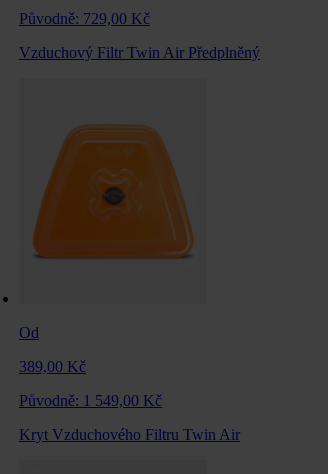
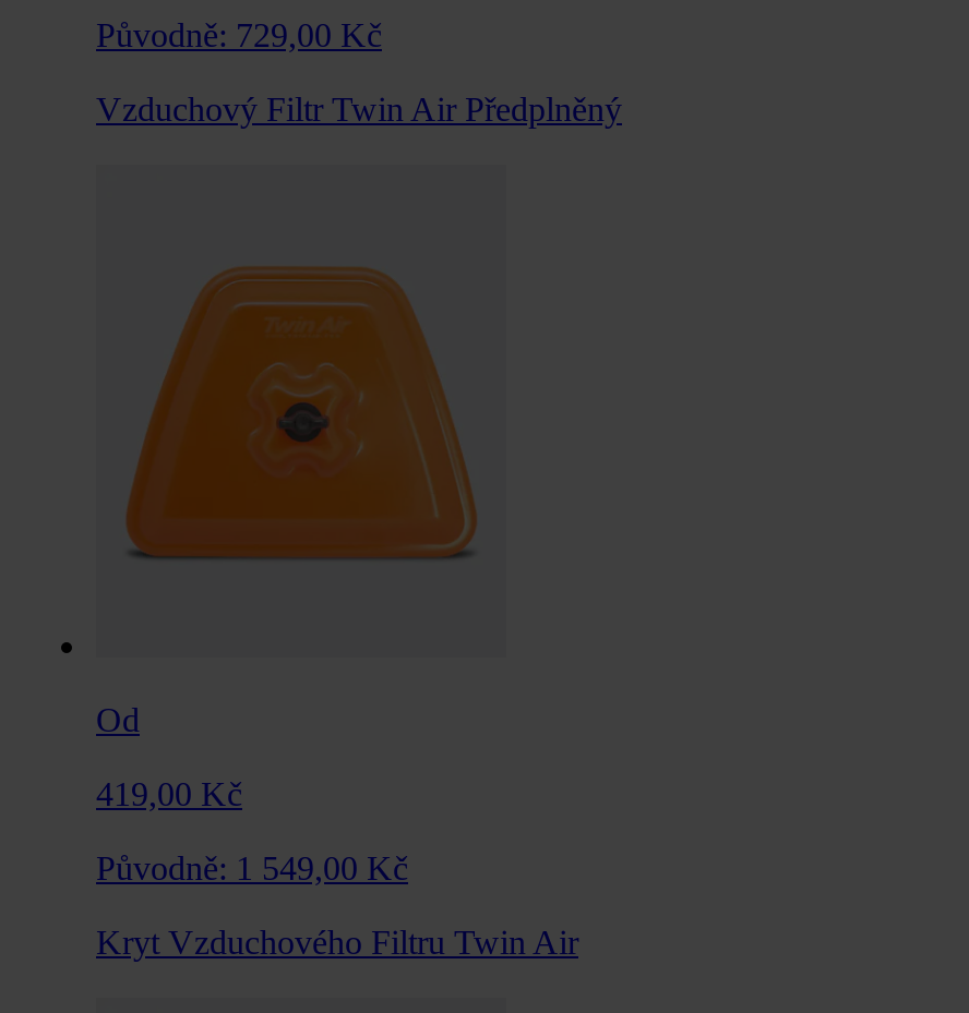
- 389,00 Kč
+ 419,00 Kč
